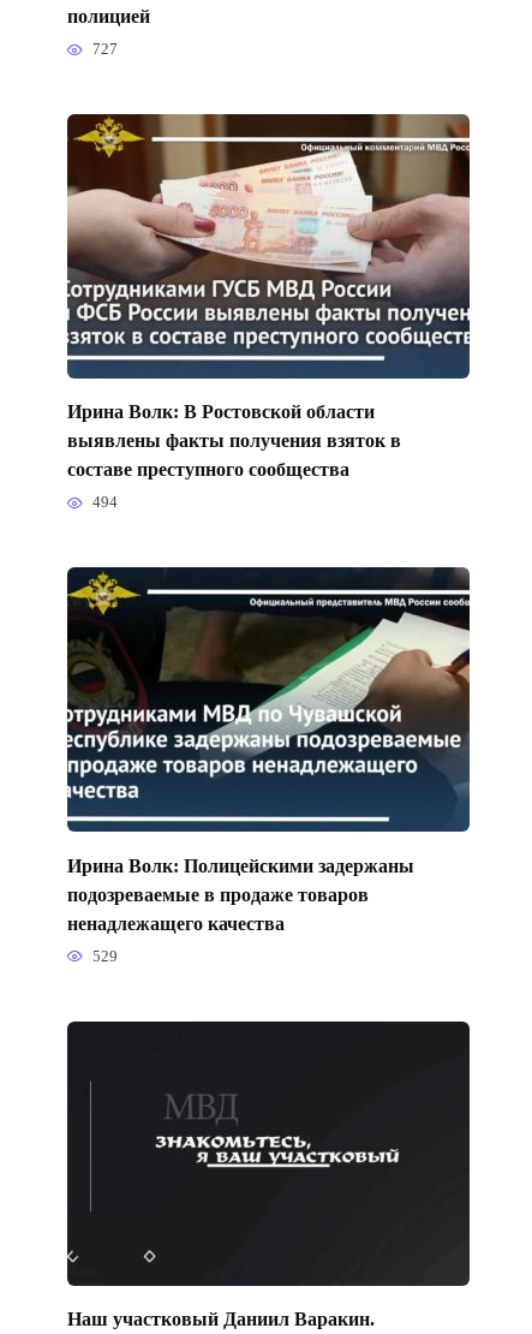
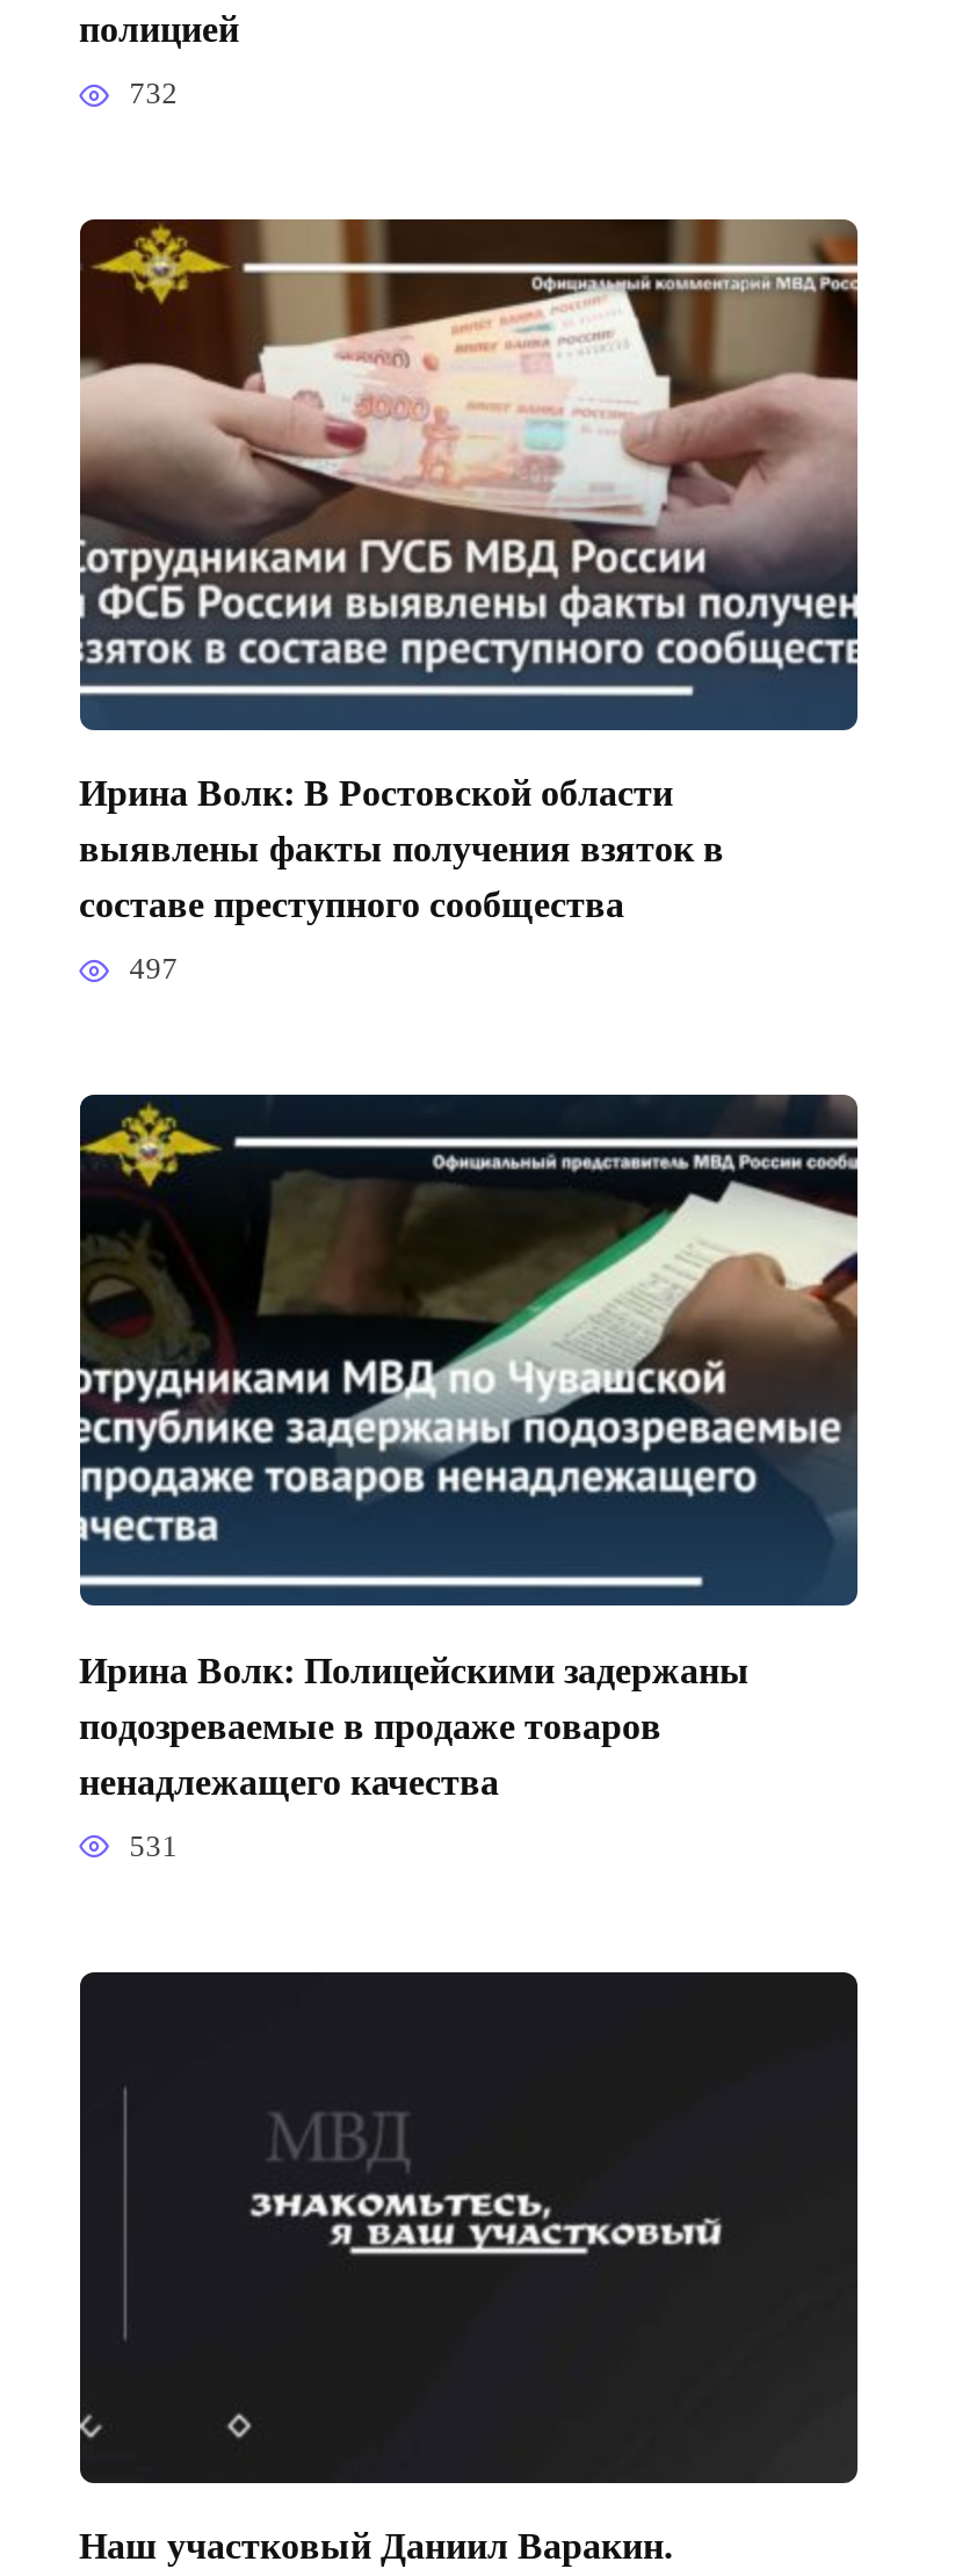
- 727
+ 732

- 494
+ 497

- 529
+ 531
